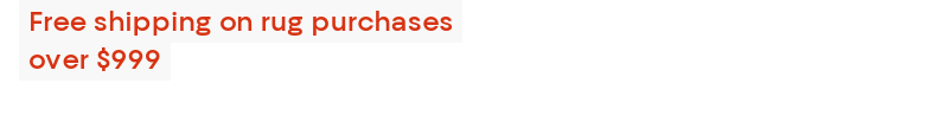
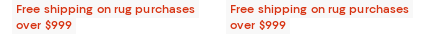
+ Free shipping on rug purchases
+ over $999
